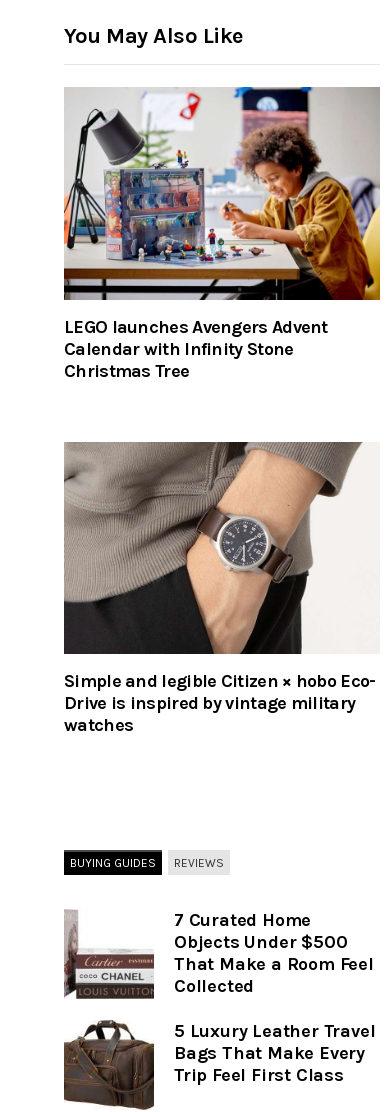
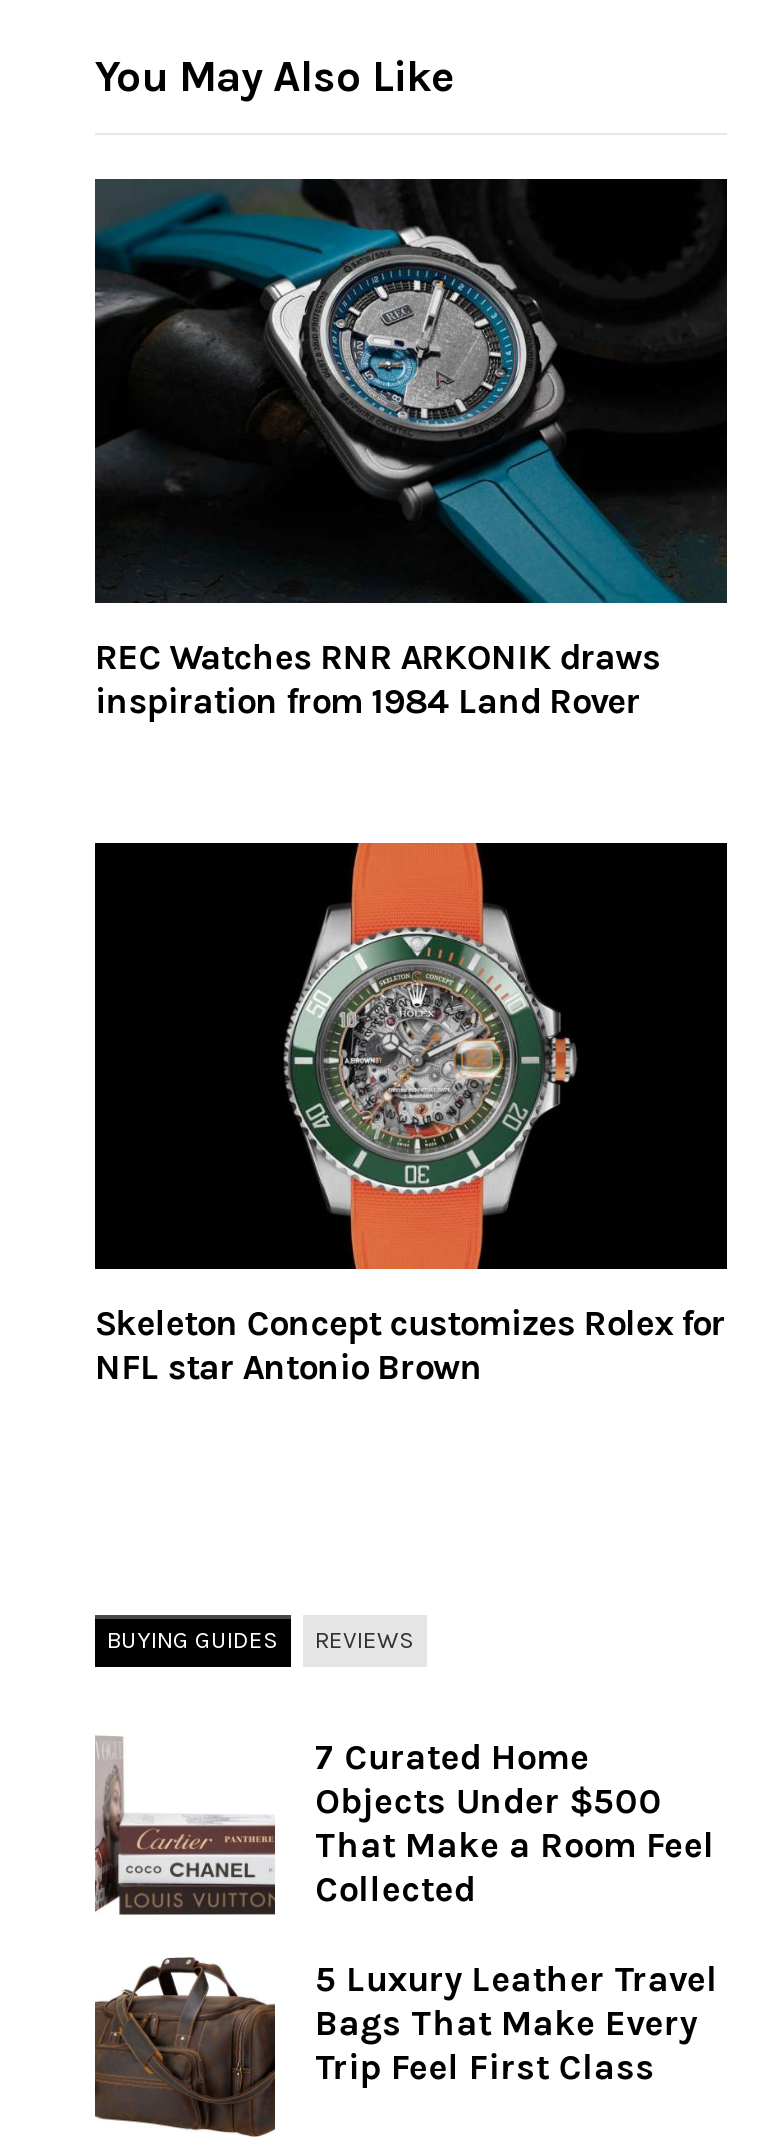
- [image]
- LEGO launches Avengers Advent
- Calendar with Infinity Stone
- Christmas Tree
+ [image]
+ REC Watches RNR ARKONIK draws
+ inspiration from 1984 Land Rover

- [image]
- Simple and legible Citizen × hobo Eco-
- Drive is inspired by vintage military
- watches
+ [image]
+ Skeleton Concept customizes Rolex for
+ NFL star Antonio Brown
